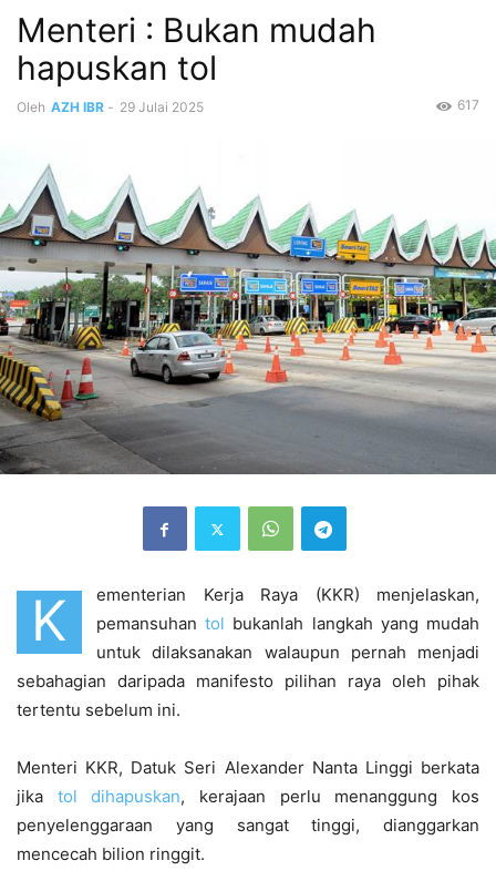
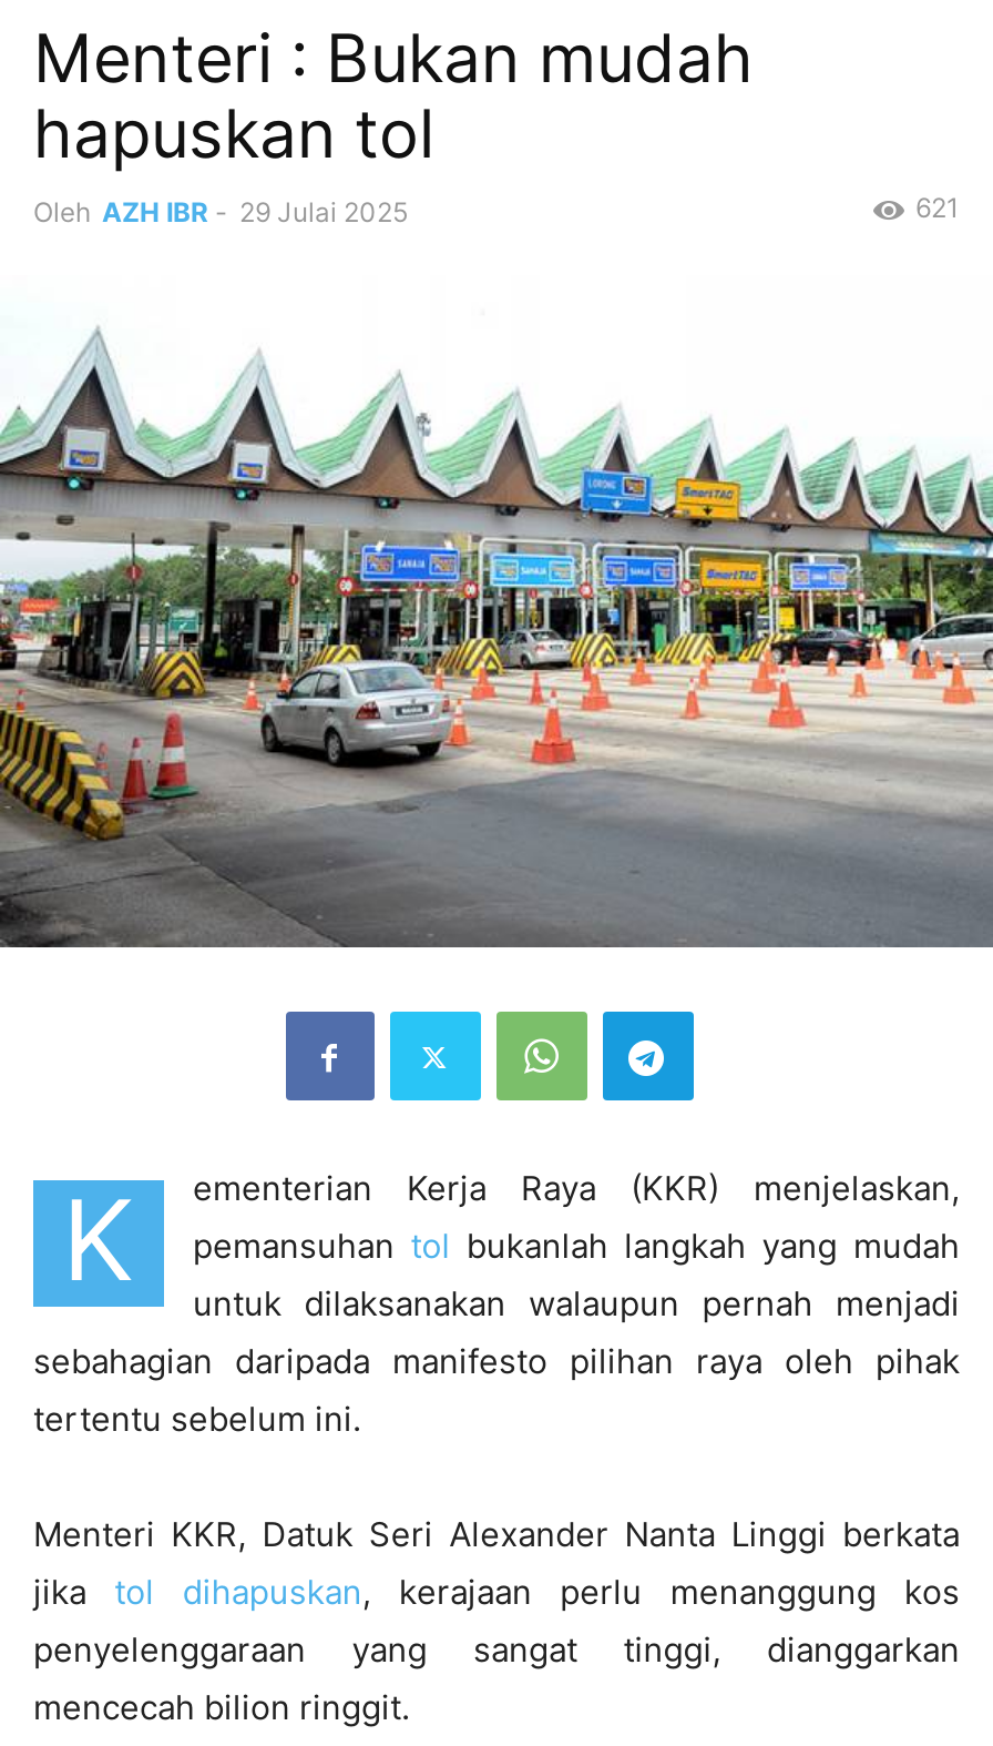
- 617
+ 621
